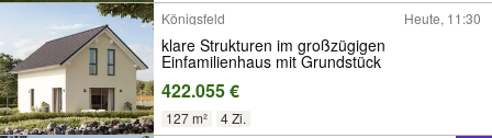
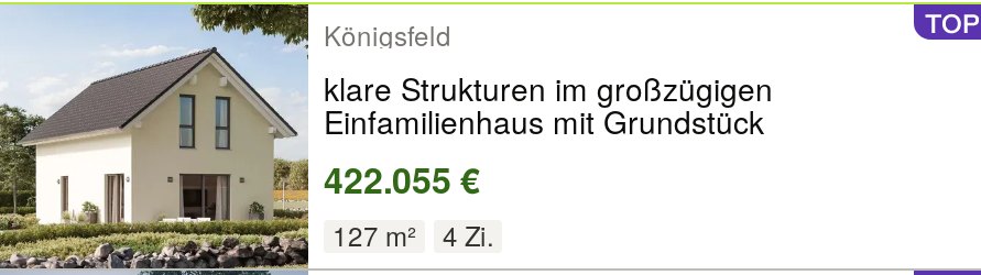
- Heute, 11:30
